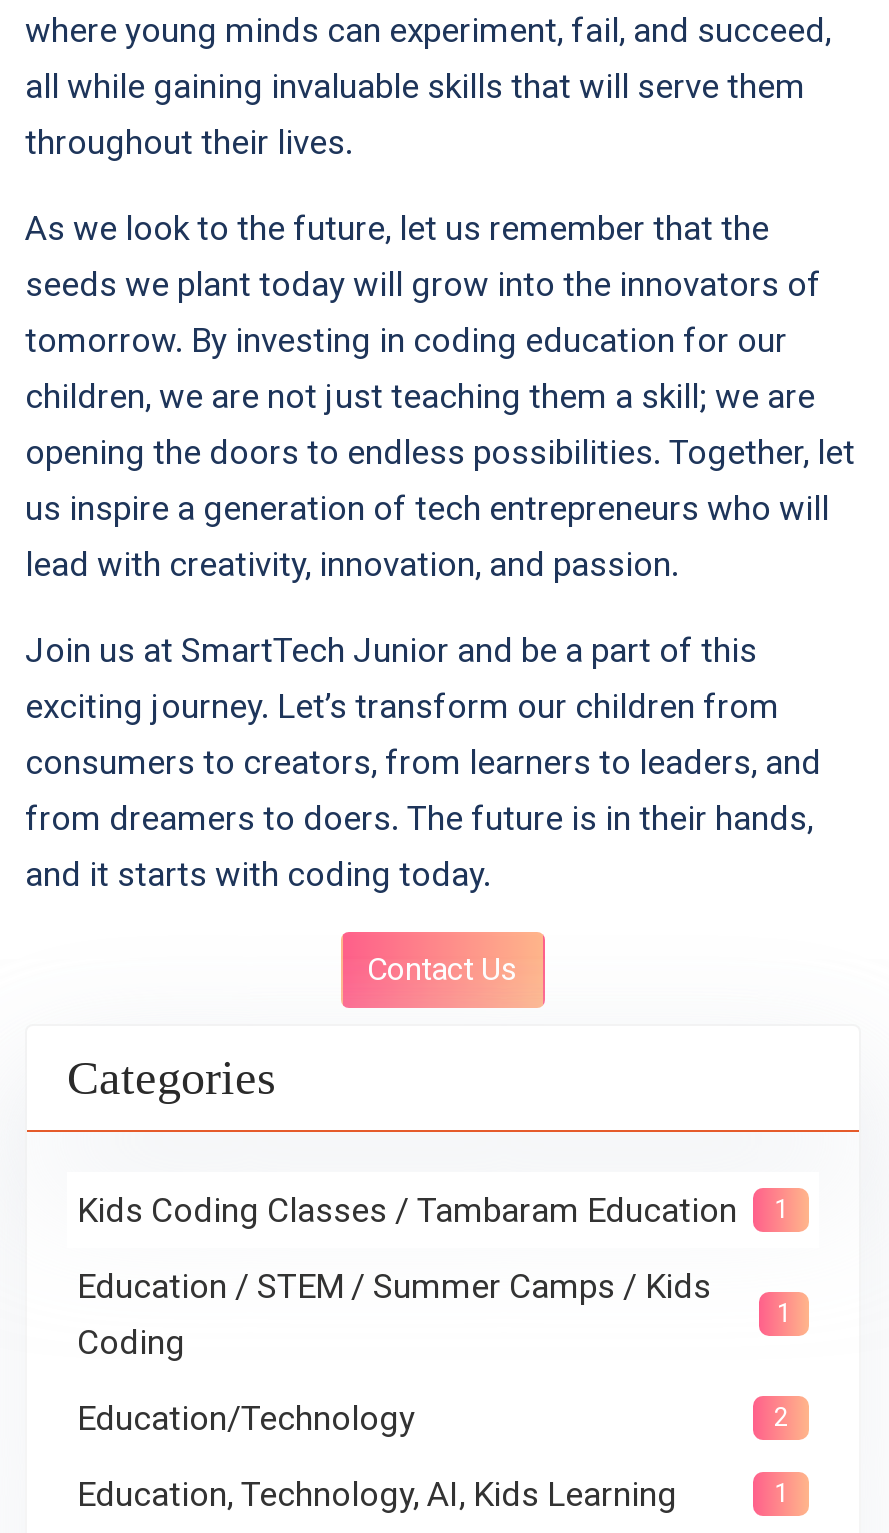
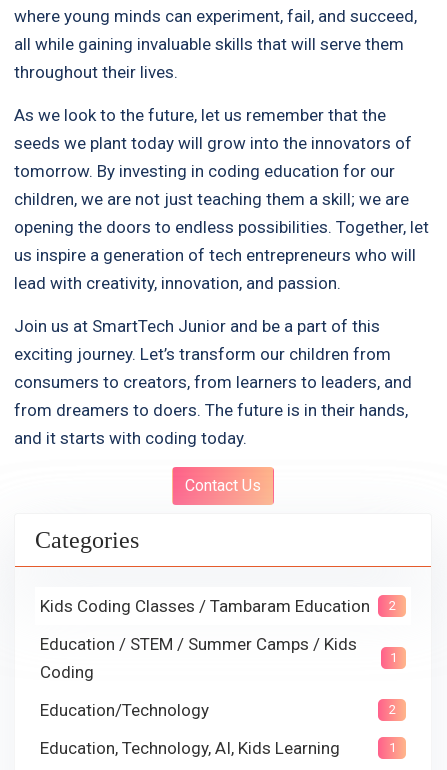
- Kids Coding Classes / Tambaram Education 1
+ Kids Coding Classes / Tambaram Education 2
